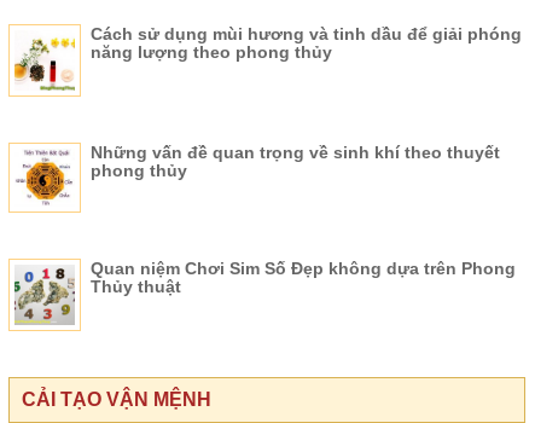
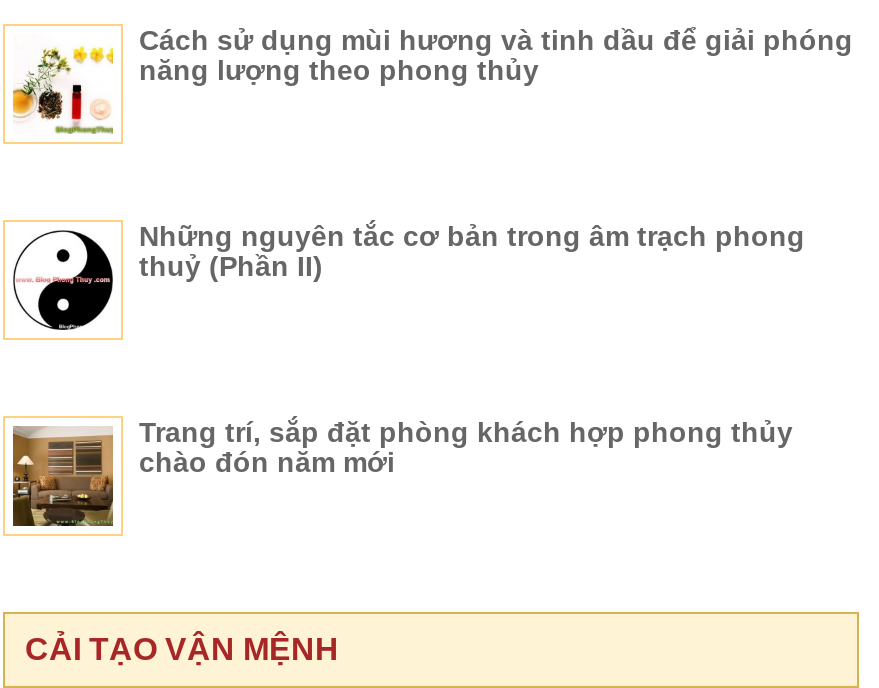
- [image]
- Những vấn đề quan trọng về sinh khí theo thuyết
- phong thủy
+ [image]
+ Những nguyên tắc cơ bản trong âm trạch phong
+ thuỷ (Phần II)

- [image]
- Quan niệm Chơi Sim Số Đẹp không dựa trên Phong
- Thủy thuật
+ [image]
+ Trang trí, sắp đặt phòng khách hợp phong thủy
+ chào đón năm mới
